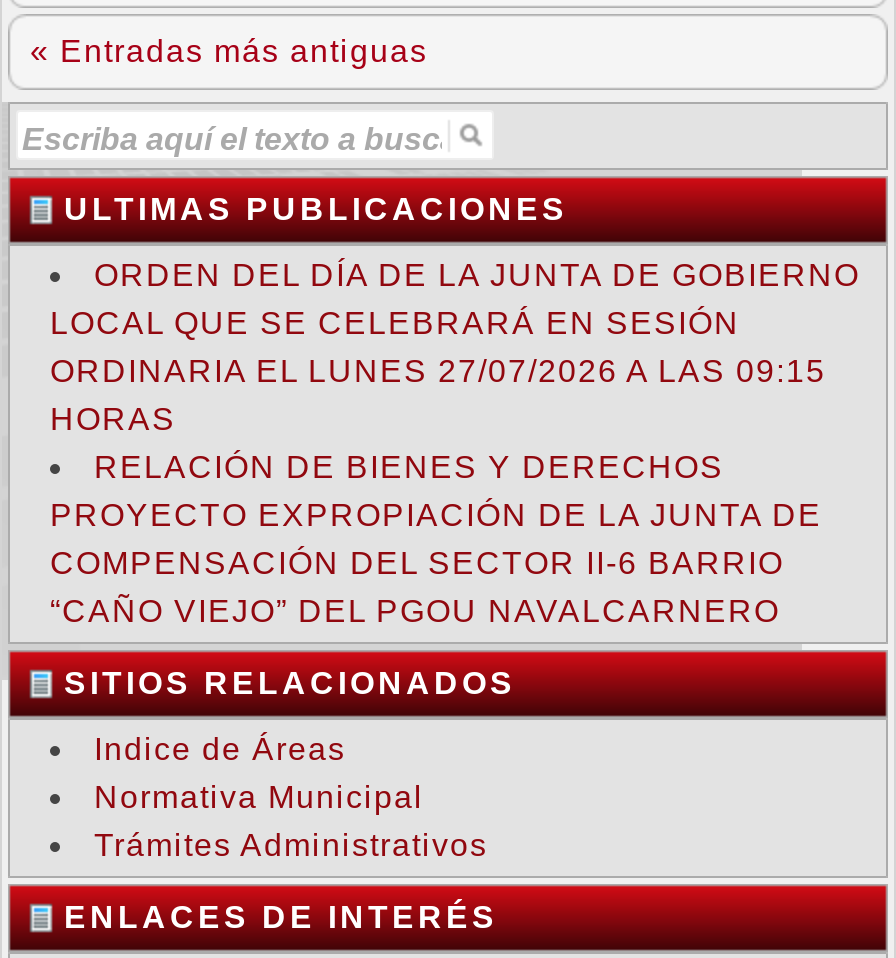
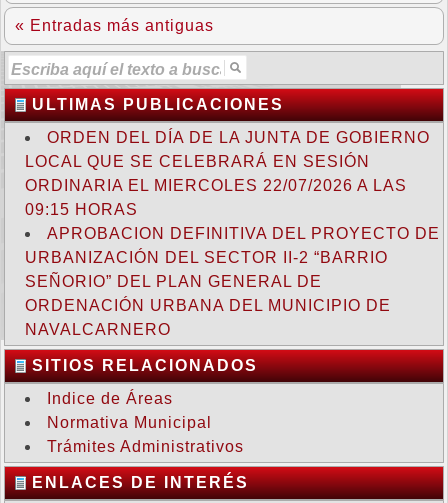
- ORDINARIA EL LUNES 27/07/2026 A LAS 09:15
- HORAS
- RELACIÓN DE BIENES Y DERECHOS
- PROYECTO EXPROPIACIÓN DE LA JUNTA DE
- COMPENSACIÓN DEL SECTOR II-6 BARRIO
- “CAÑO VIEJO” DEL PGOU NAVALCARNERO
+ ORDINARIA EL MIERCOLES 22/07/2026 A LAS
+ 09:15 HORAS
+ APROBACION DEFINITIVA DEL PROYECTO DE
+ URBANIZACIÓN DEL SECTOR II-2 “BARRIO
+ SEÑORIO” DEL PLAN GENERAL DE
+ ORDENACIÓN URBANA DEL MUNICIPIO DE
+ NAVALCARNERO
